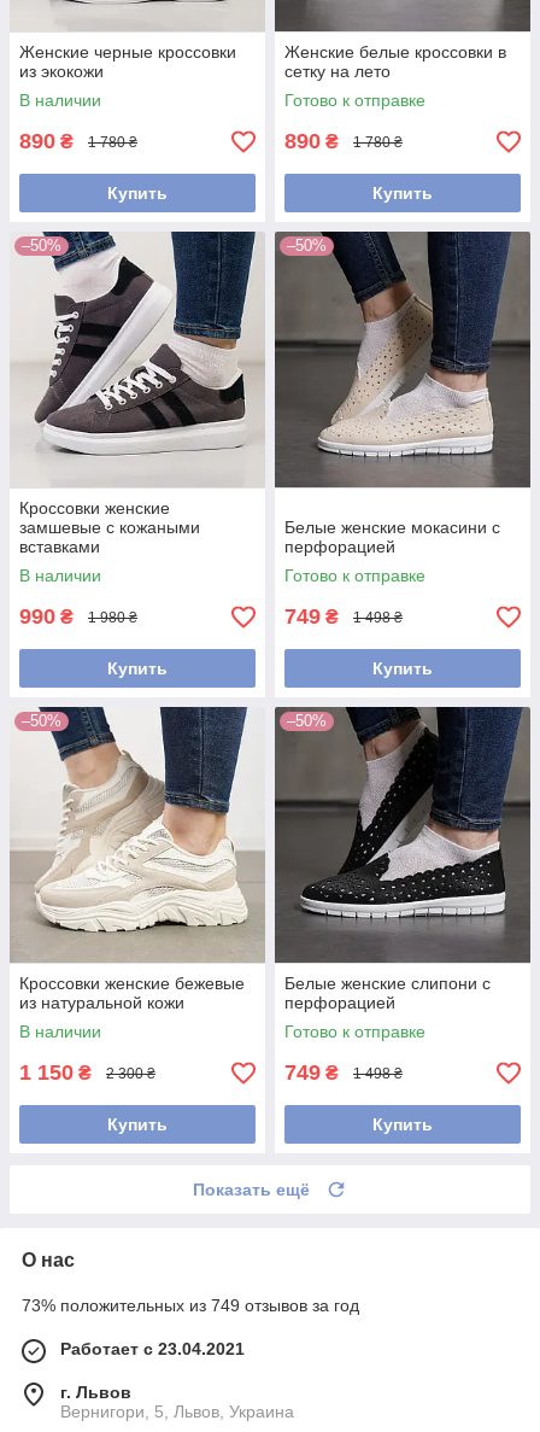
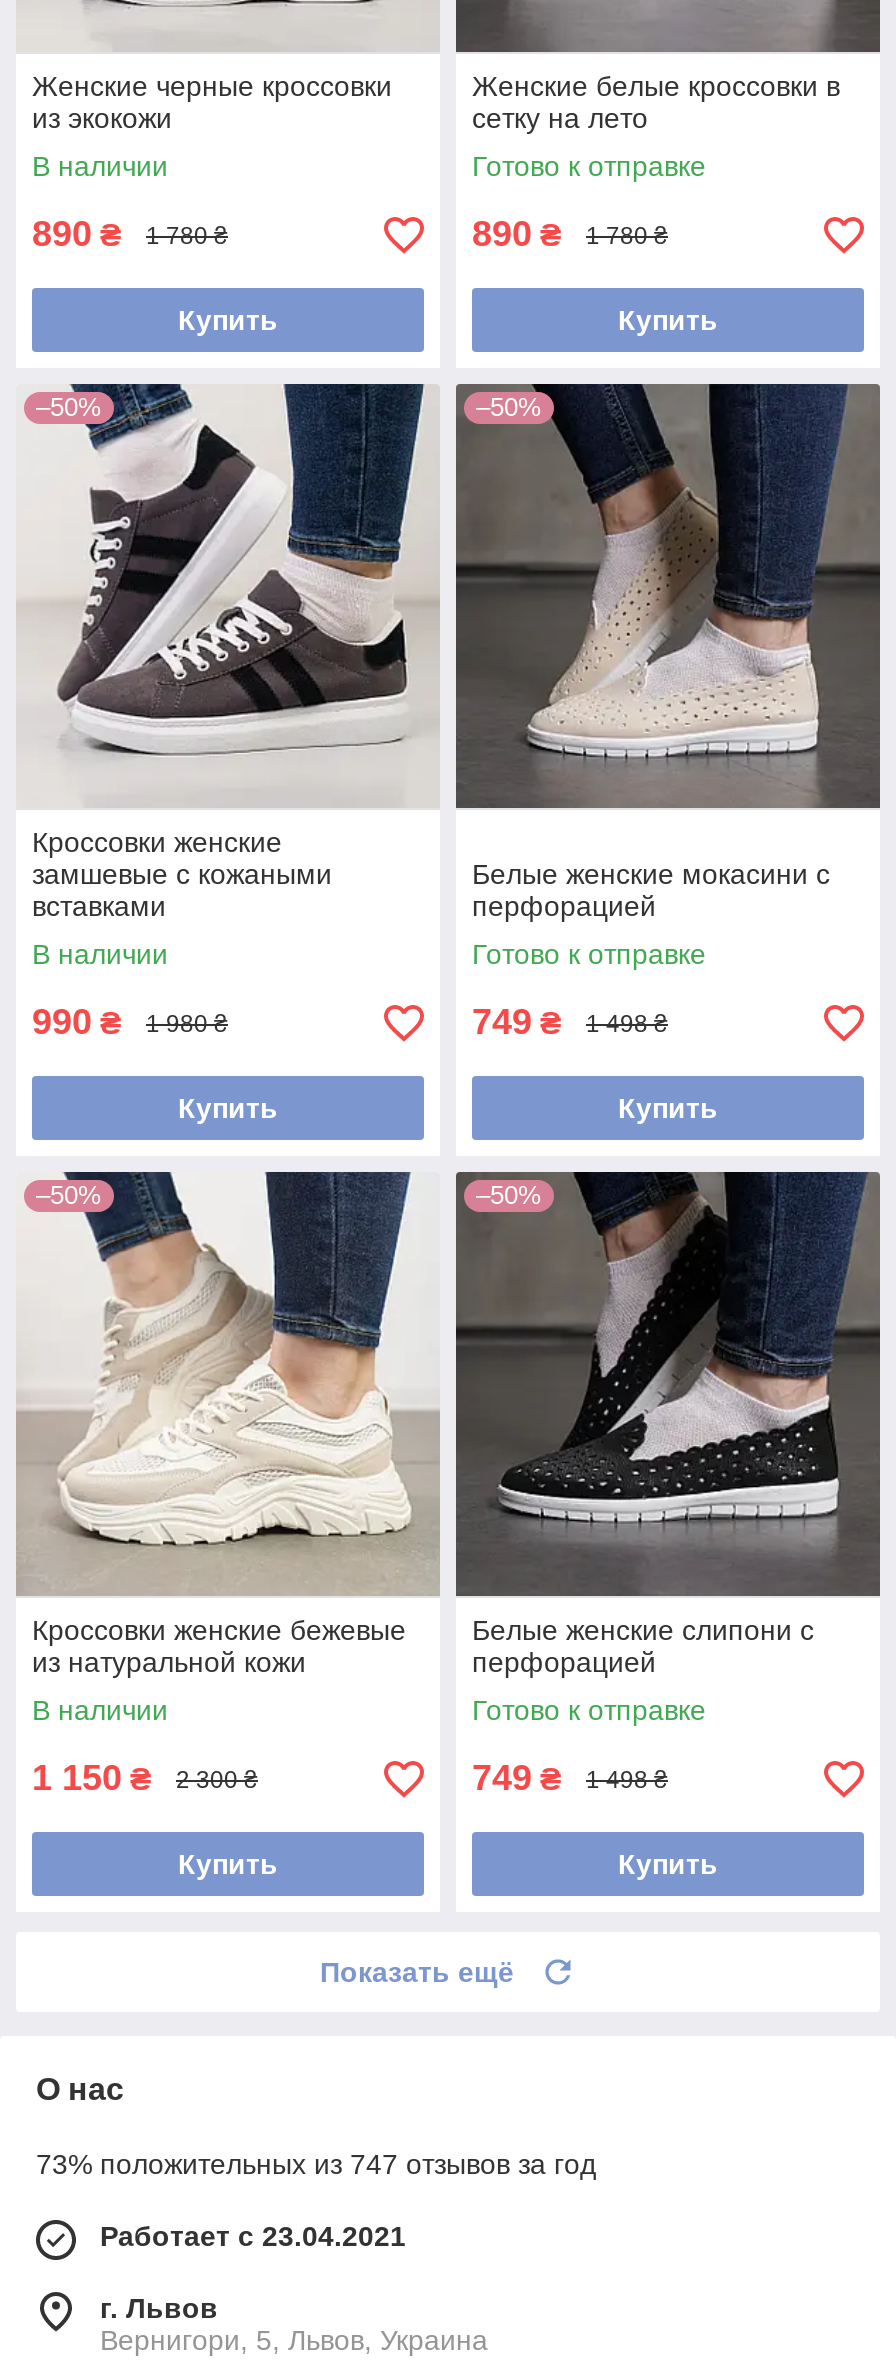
- 73% положительных из 749 отзывов за год
+ 73% положительных из 747 отзывов за год
